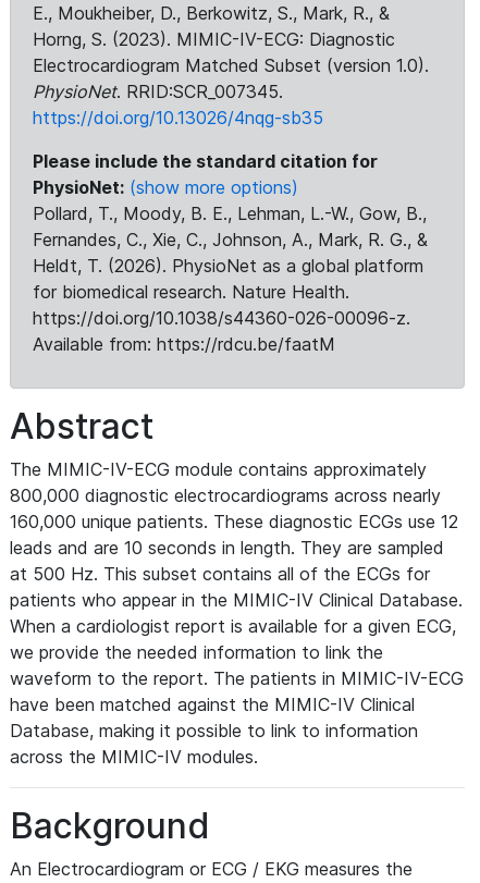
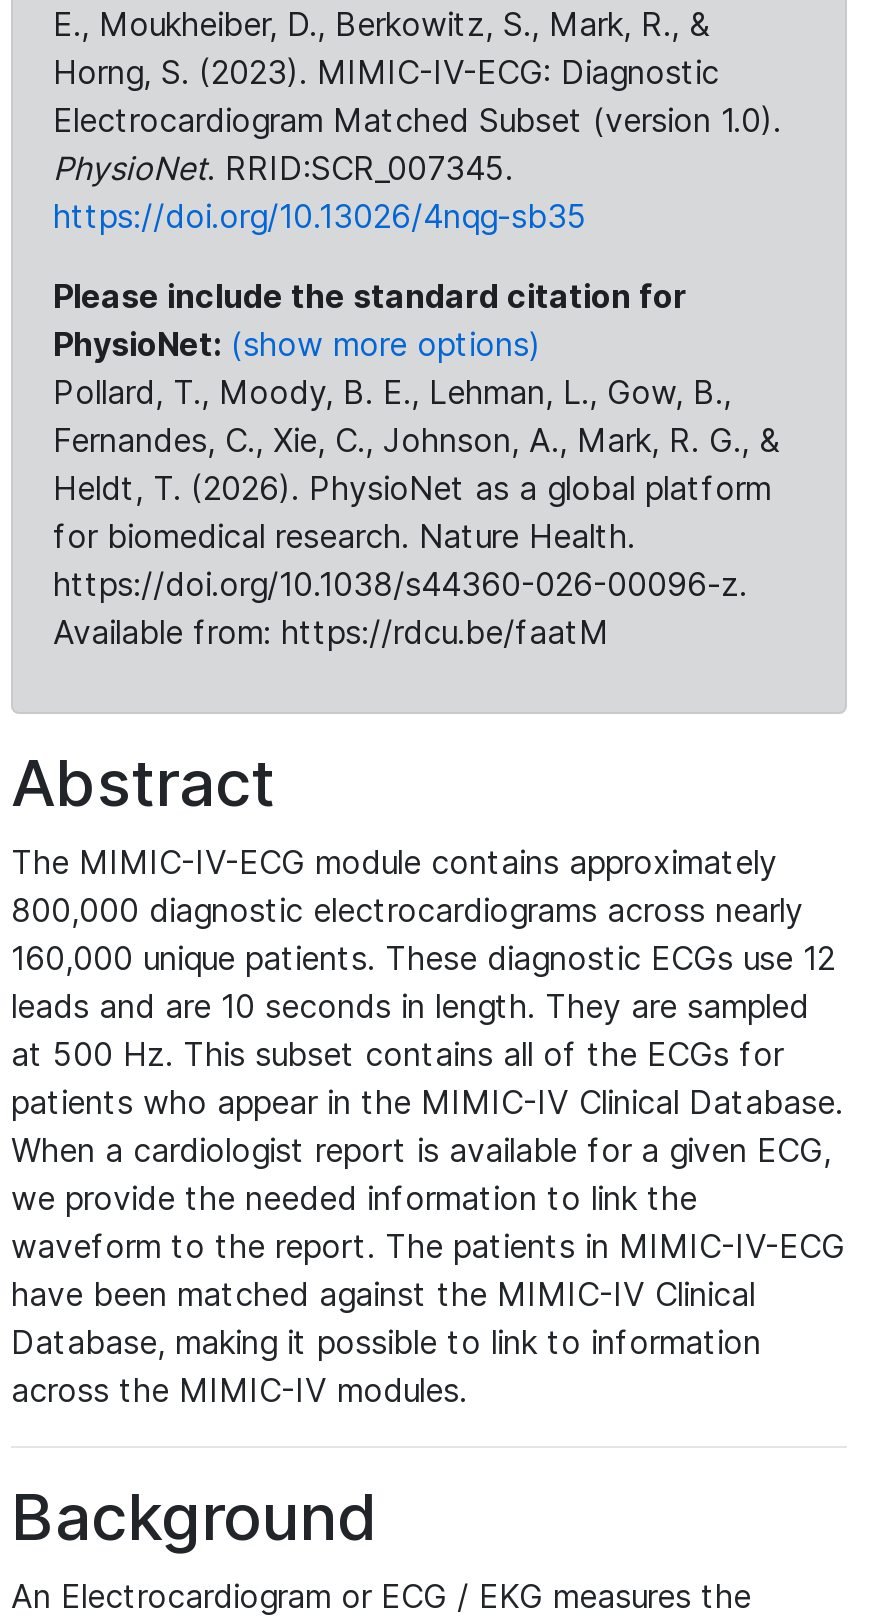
- Pollard, T., Moody, B. E., Lehman, L.-W., Gow, B.,
+ Pollard, T., Moody, B. E., Lehman, L., Gow, B.,
